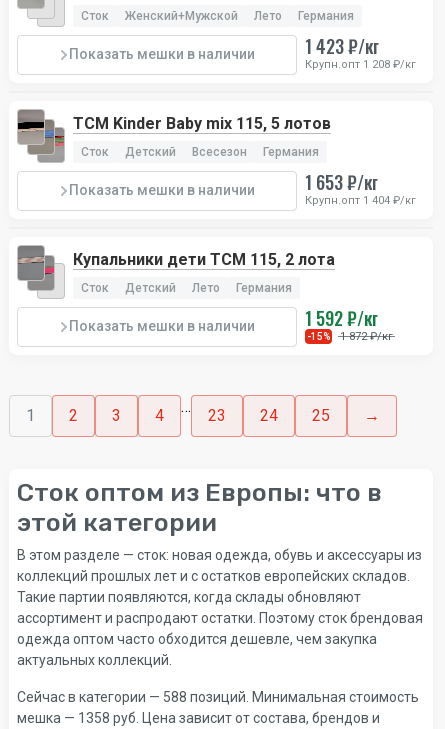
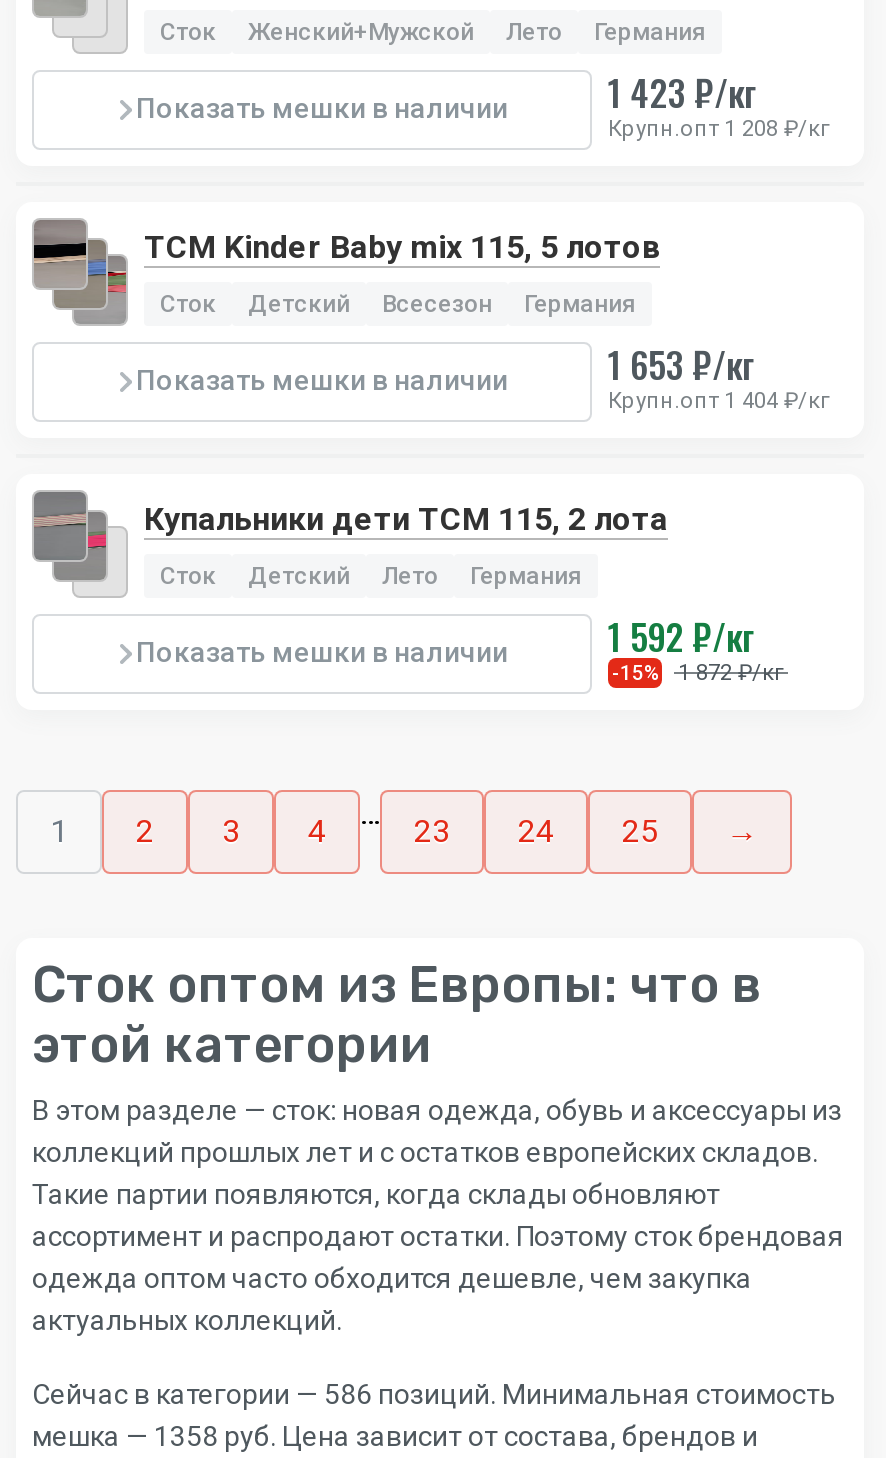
- Сейчас в категории — 588 позиций. Минимальная стоимость
+ Сейчас в категории — 586 позиций. Минимальная стоимость
